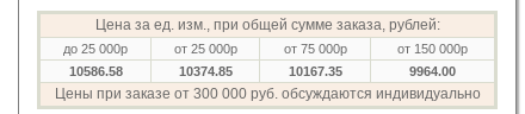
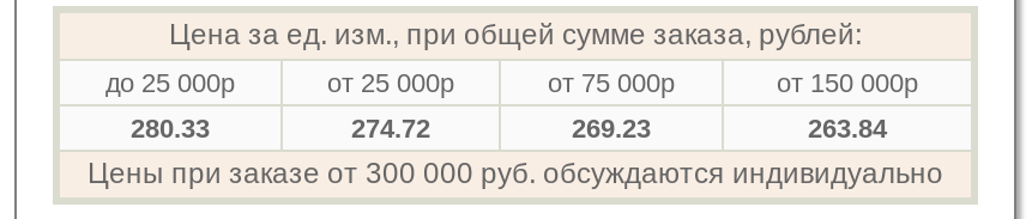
- 10586.58
+ 280.33

- 10374.85
+ 274.72

- 10167.35
+ 269.23

- 9964.00
+ 263.84
